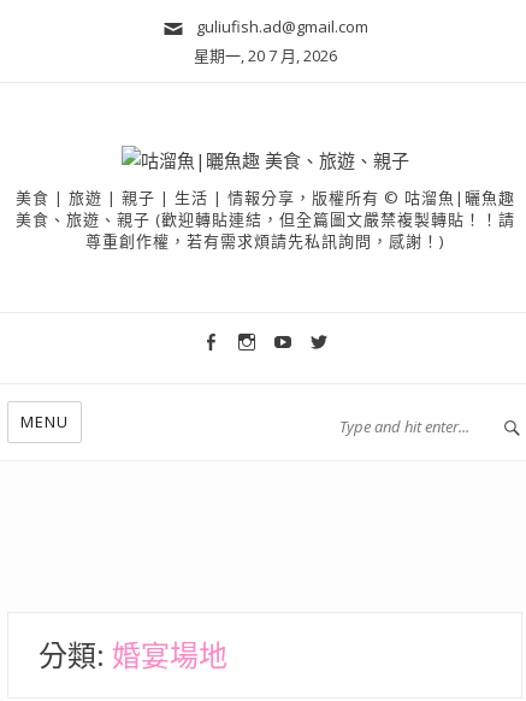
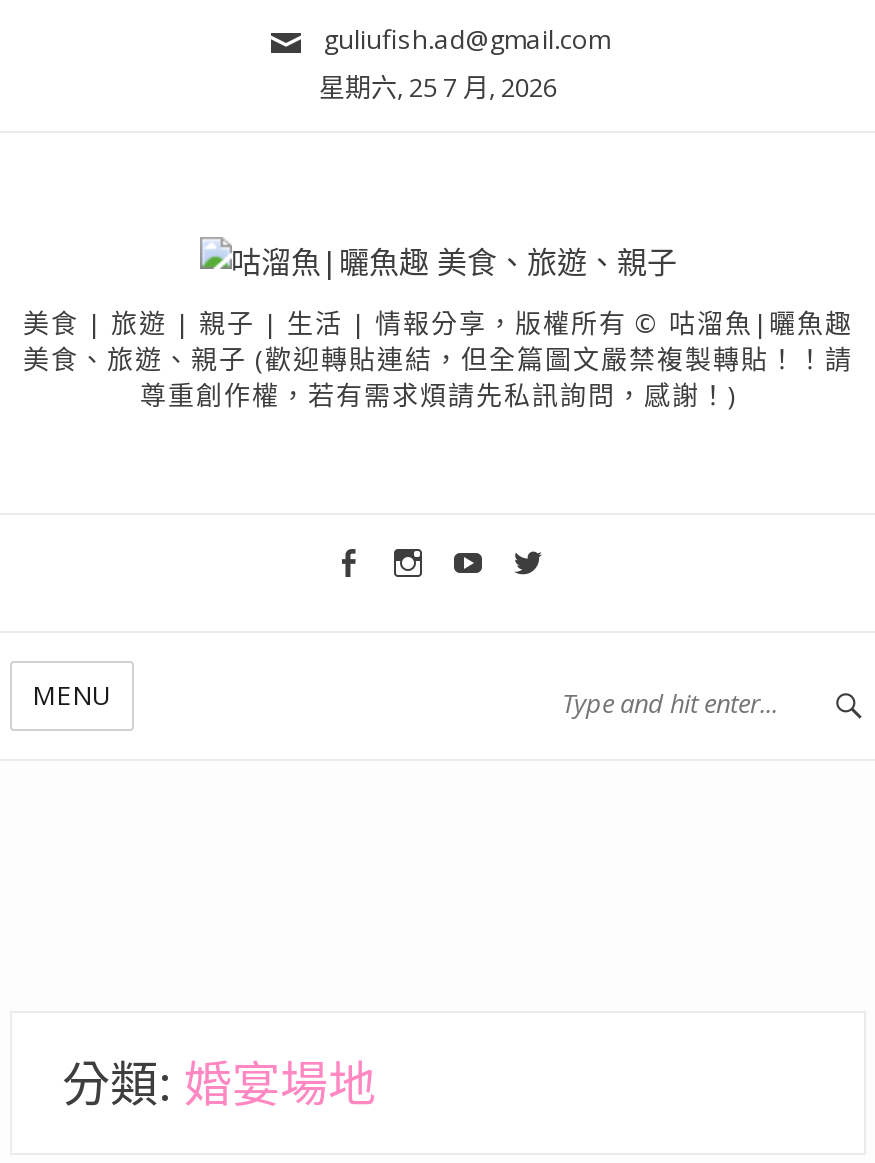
- 星期一, 20 7 月, 2026
+ 星期六, 25 7 月, 2026
